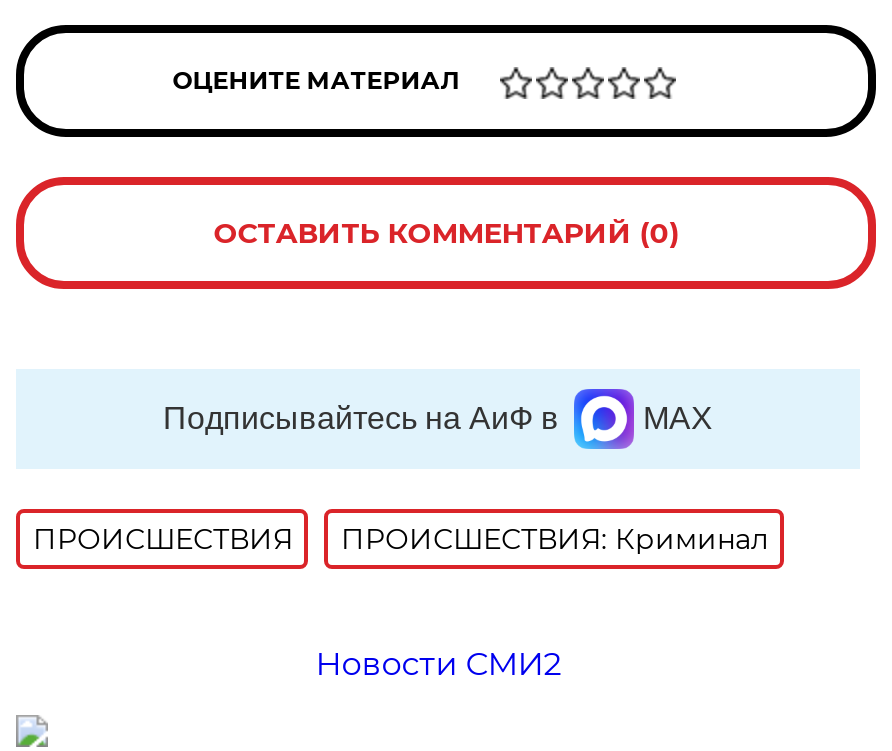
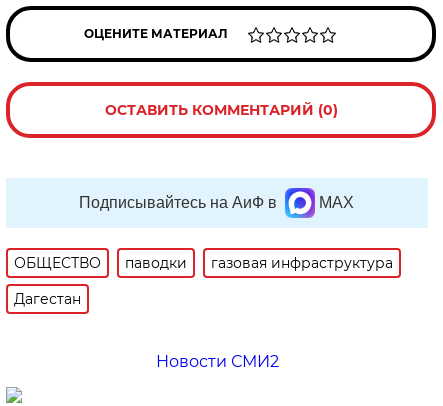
- ПРОИСШЕСТВИЯ
- ПРОИСШЕСТВИЯ: Криминал
+ ОБЩЕСТВО
+ паводки
+ газовая инфраструктура
+ Дагестан
